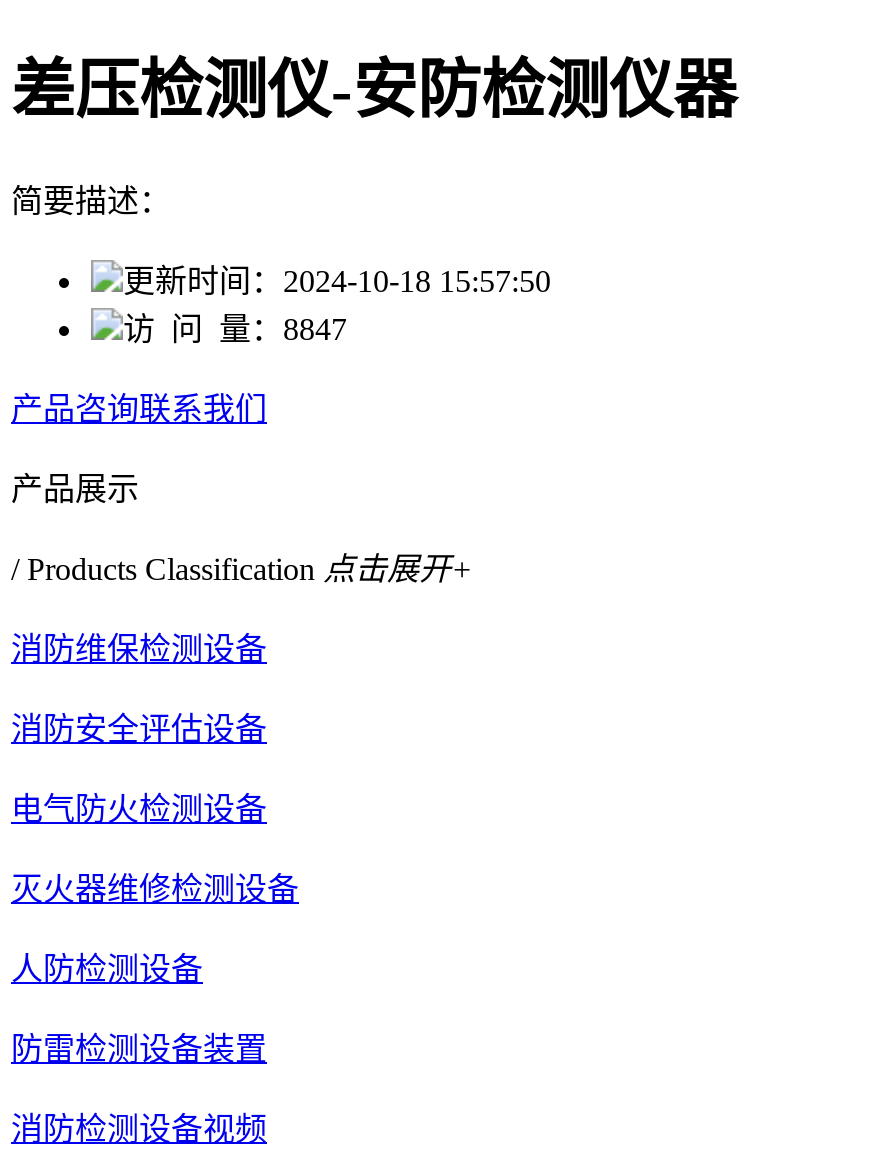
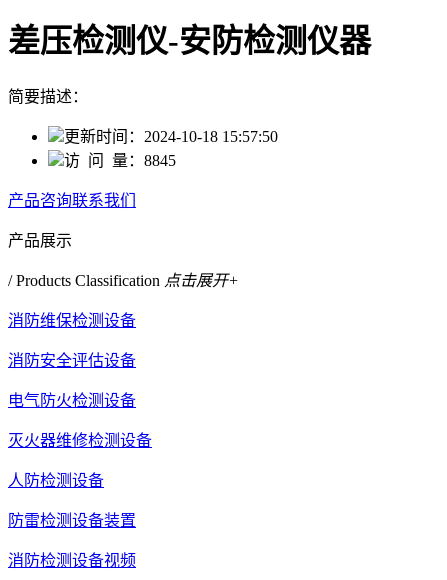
- 访 问 量：8847
+ 访 问 量：8845
